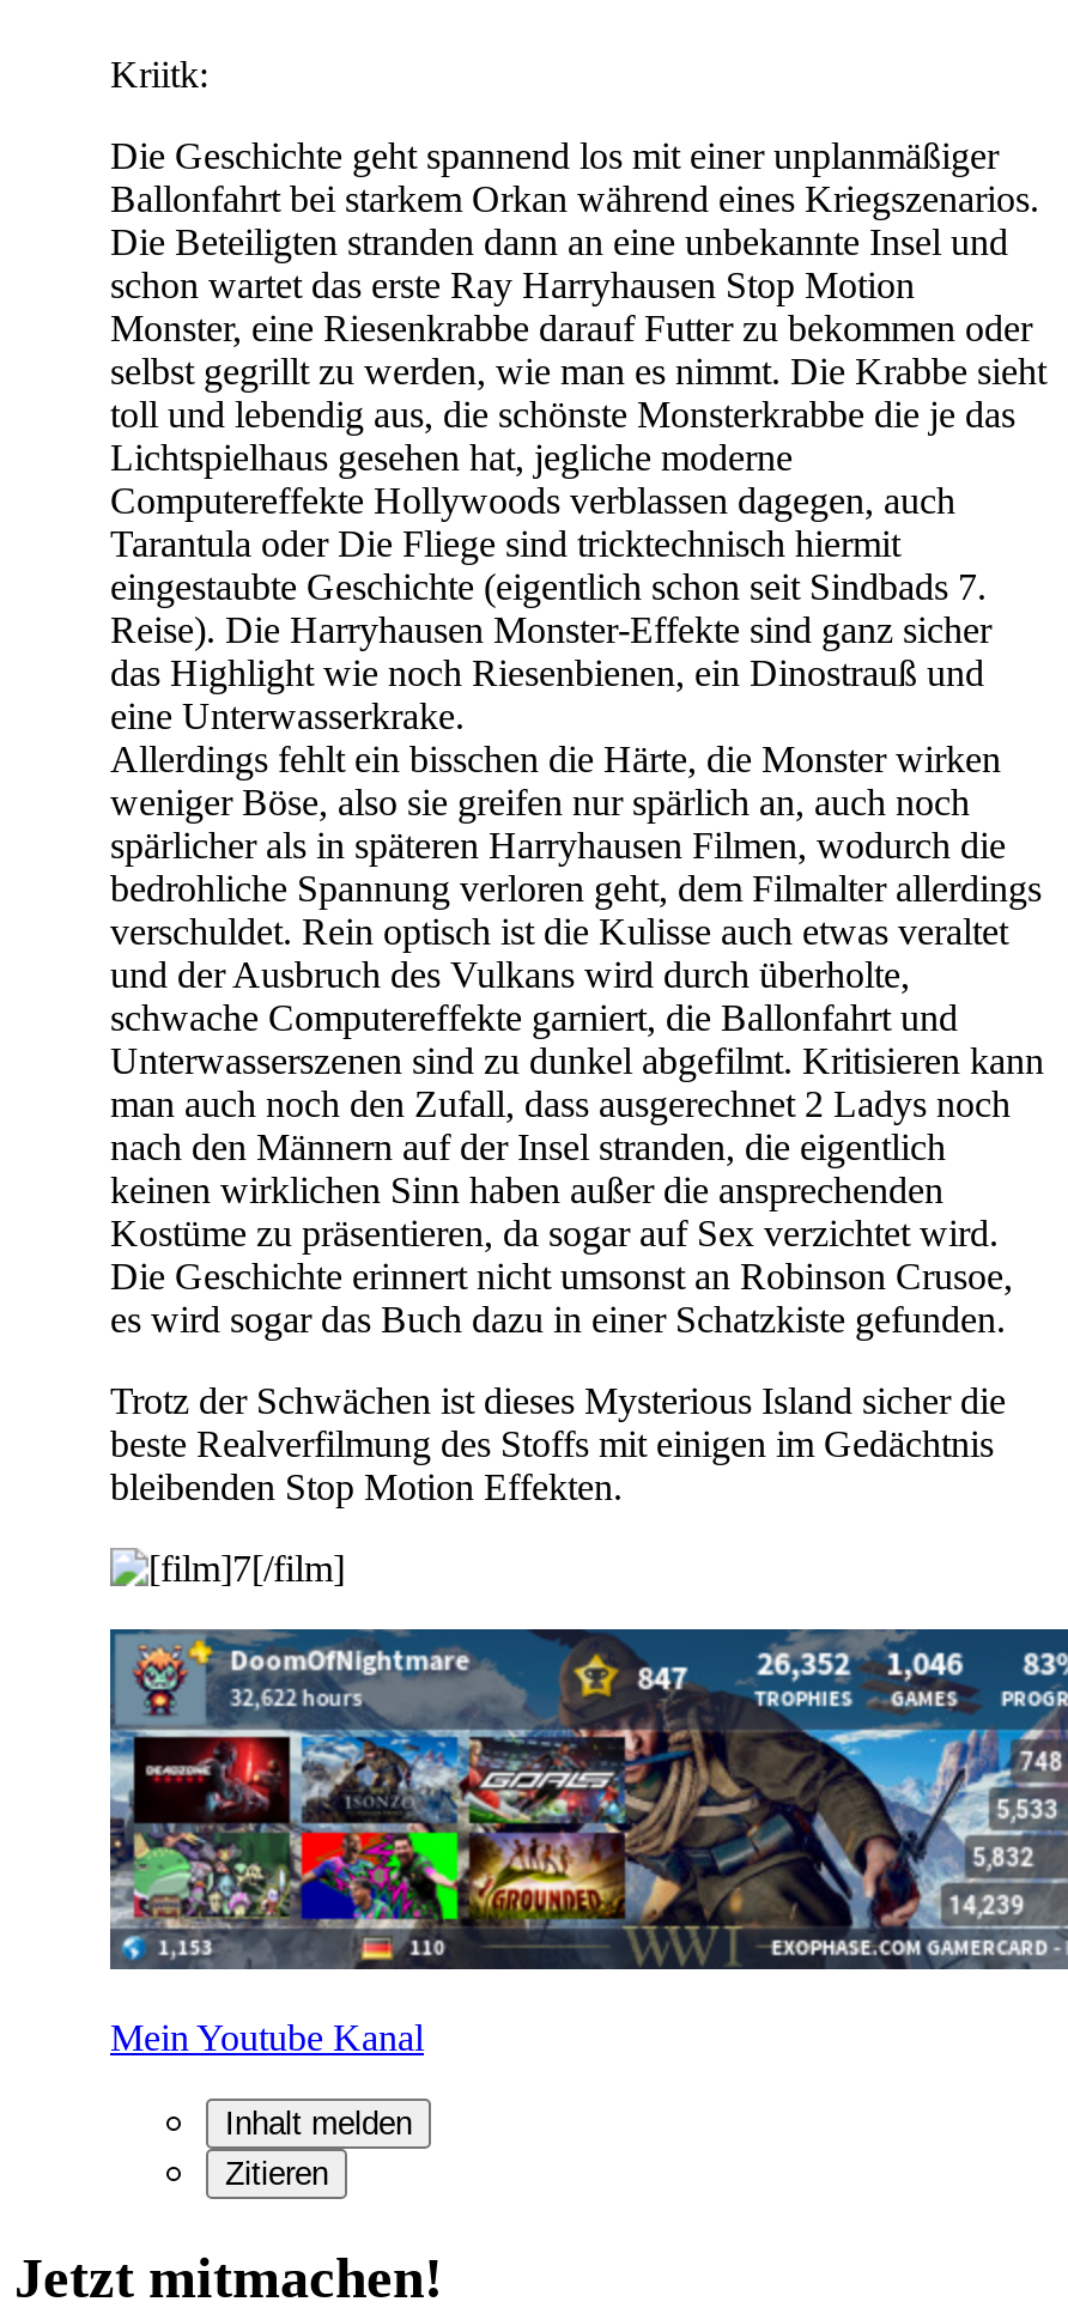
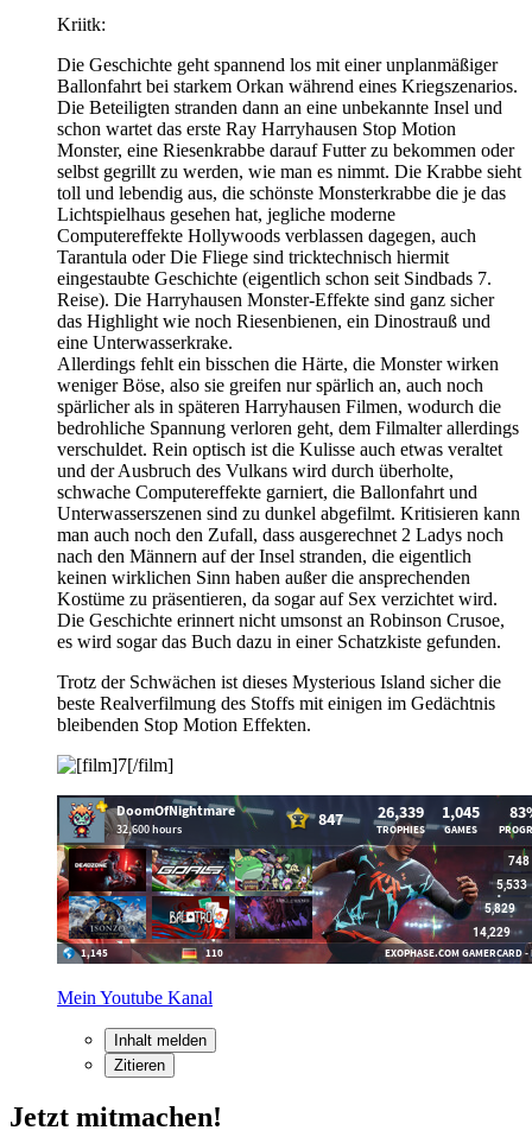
- [image]
+ [image]
